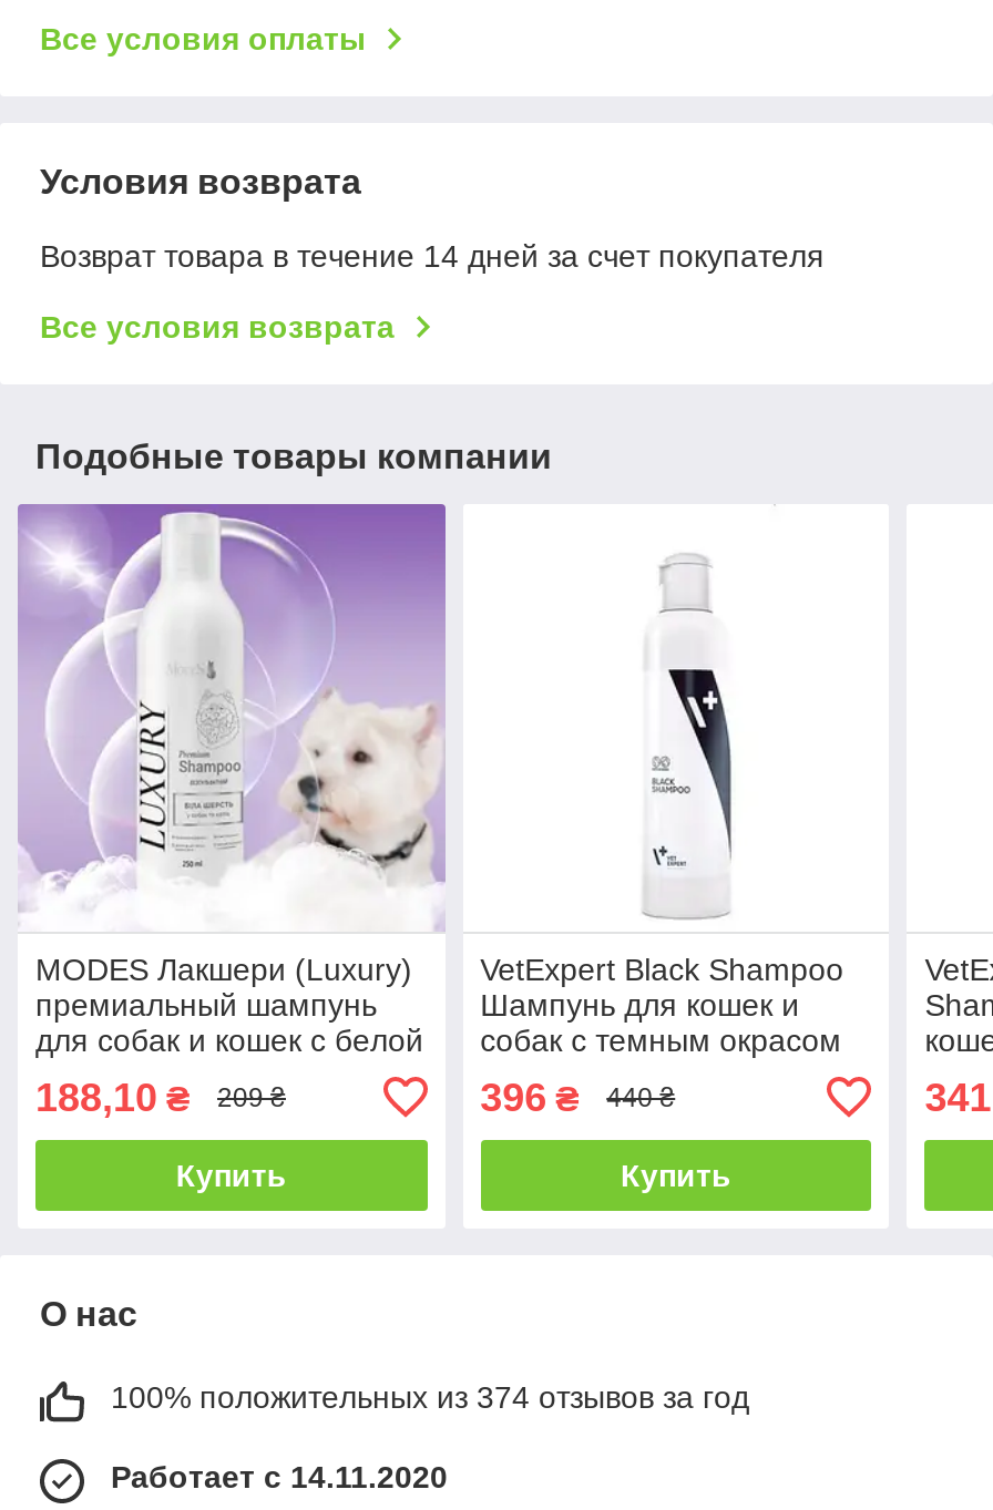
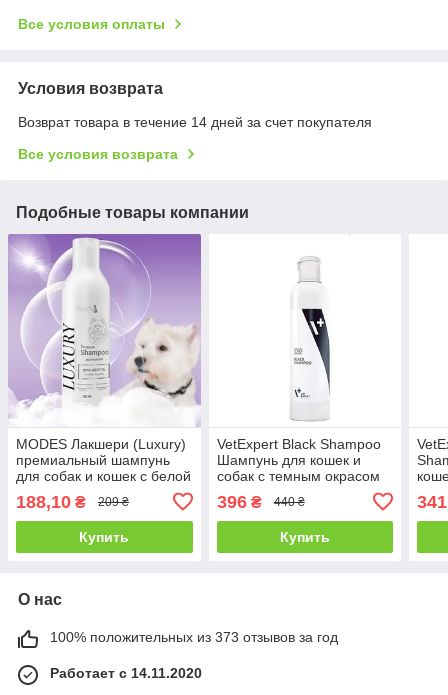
- 100% положительных из 374 отзывов за год
+ 100% положительных из 373 отзывов за год
